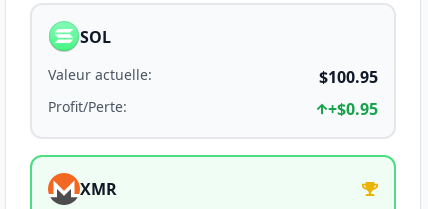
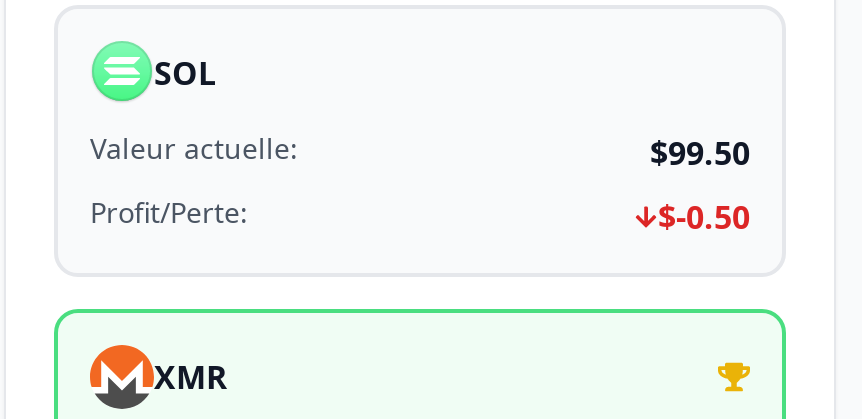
- $100.95
+ $99.50

- +$0.95
+ $-0.50
